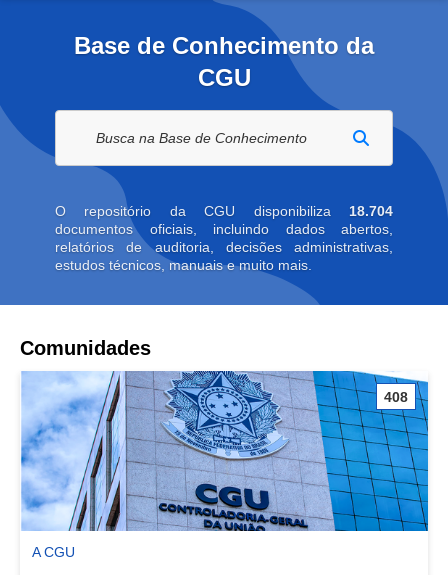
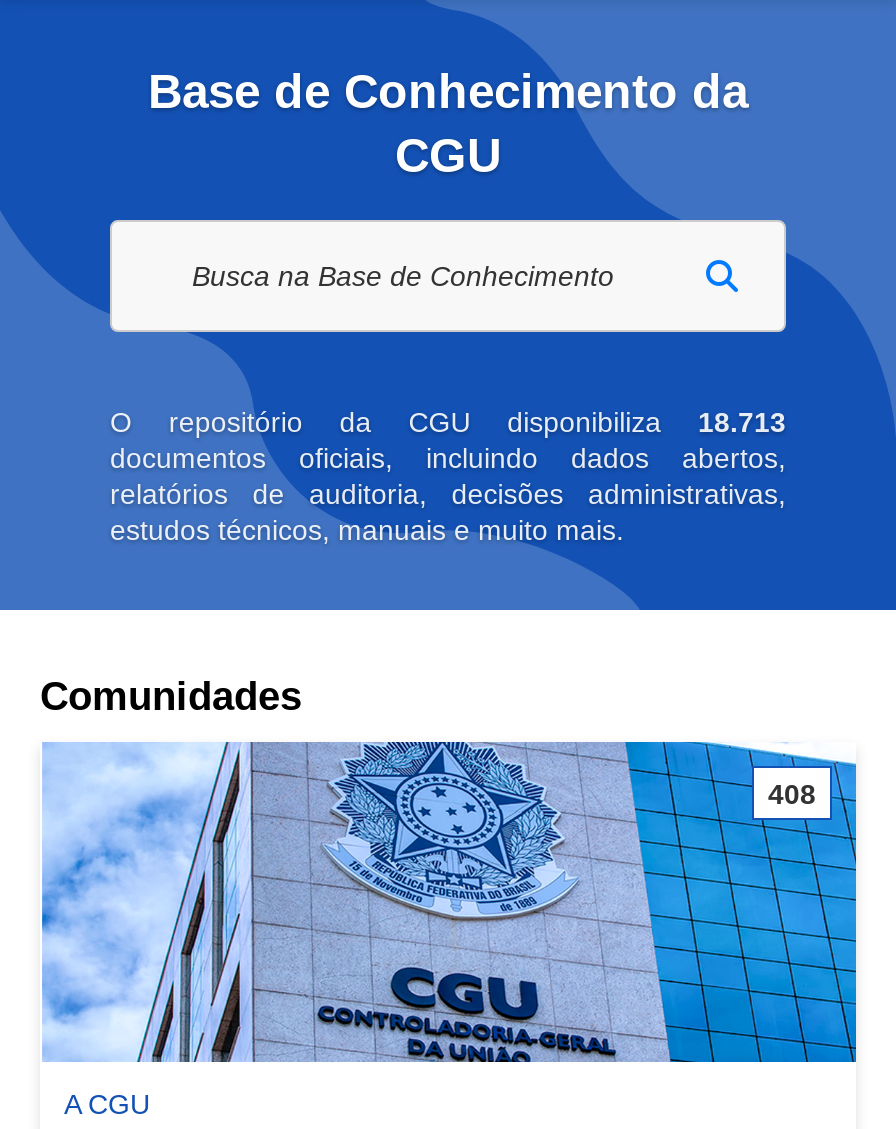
- O repositório da CGU disponibiliza 18.704
+ O repositório da CGU disponibiliza 18.713
